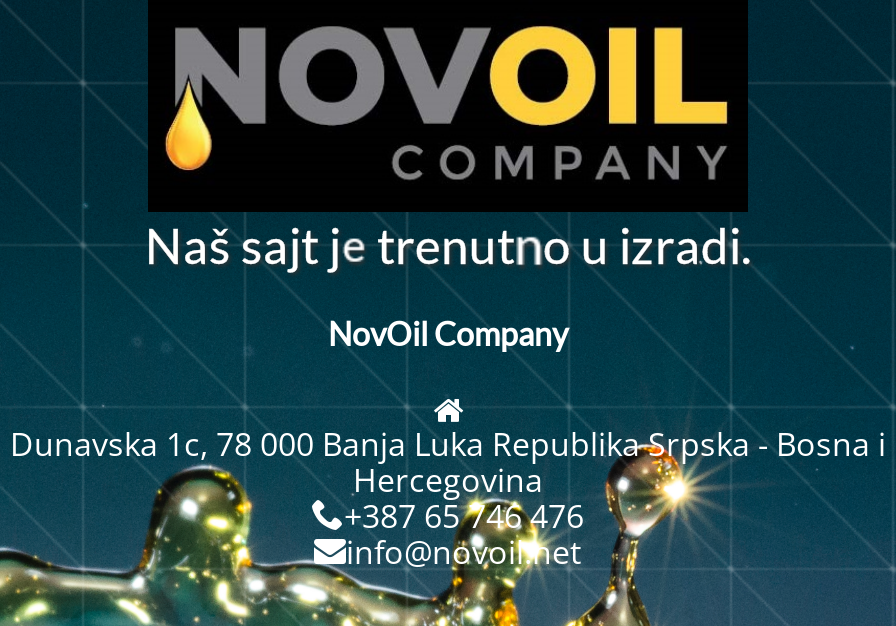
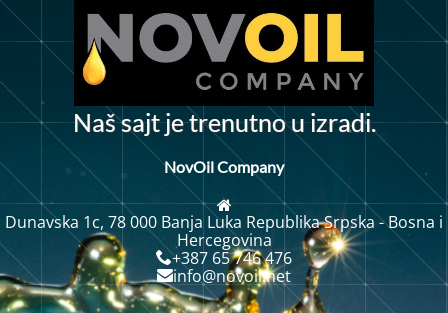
- Naš sa t j
- trenut o u i z r adi .
+ Naš sajt j e trenutno u i zradi.
